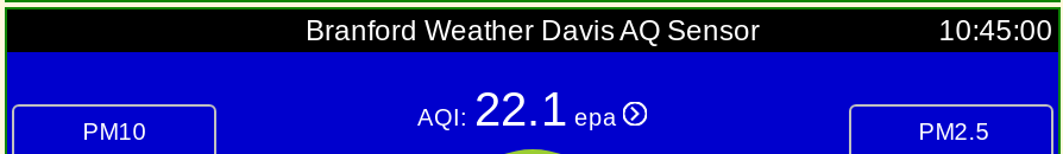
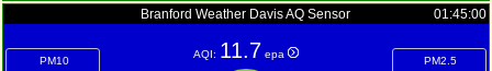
- 10:45:00
+ 01:45:00

- AQI: 22.1 epa
+ AQI: 11.7 epa
